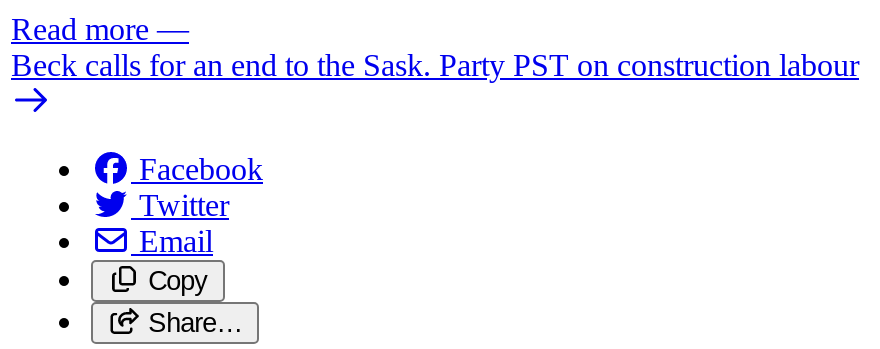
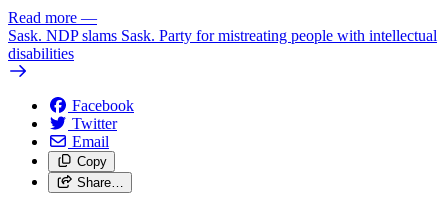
- Beck calls for an end to the Sask. Party PST on construction labour
+ Sask. NDP slams Sask. Party for mistreating people with intellectual
+ disabilities
